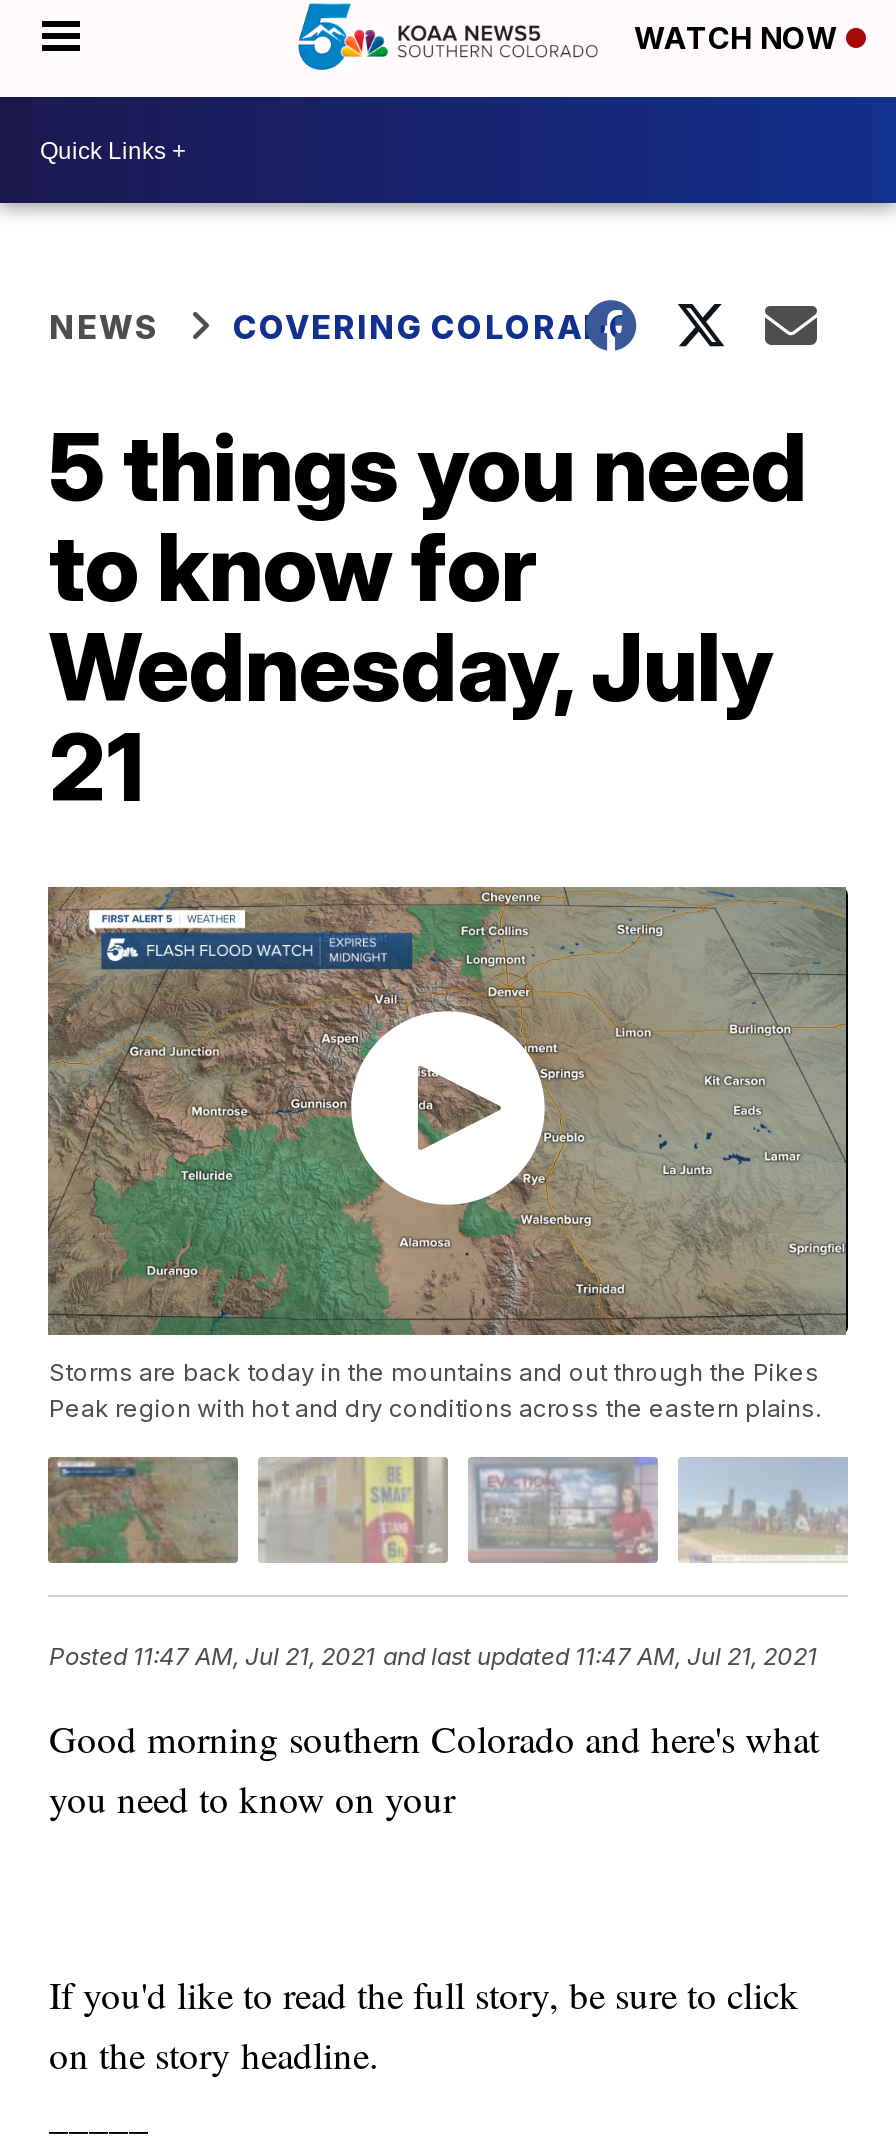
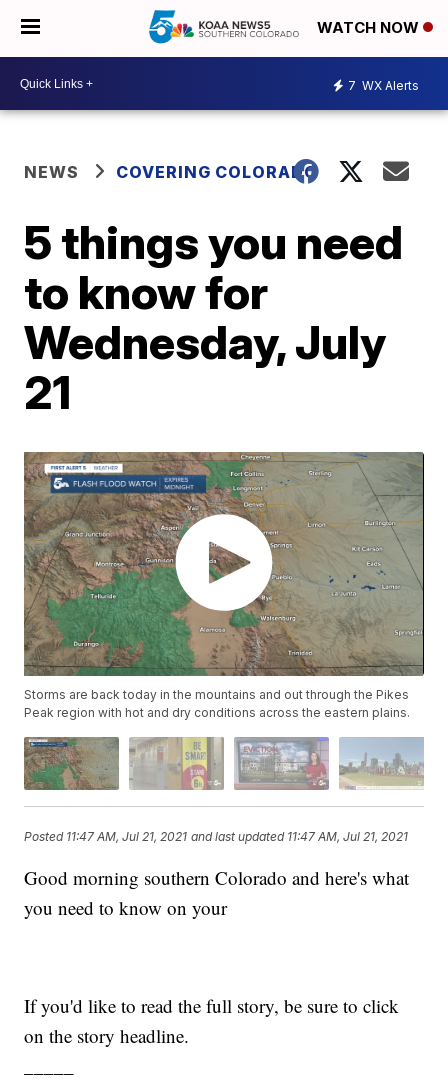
+ 7 WX Alerts
